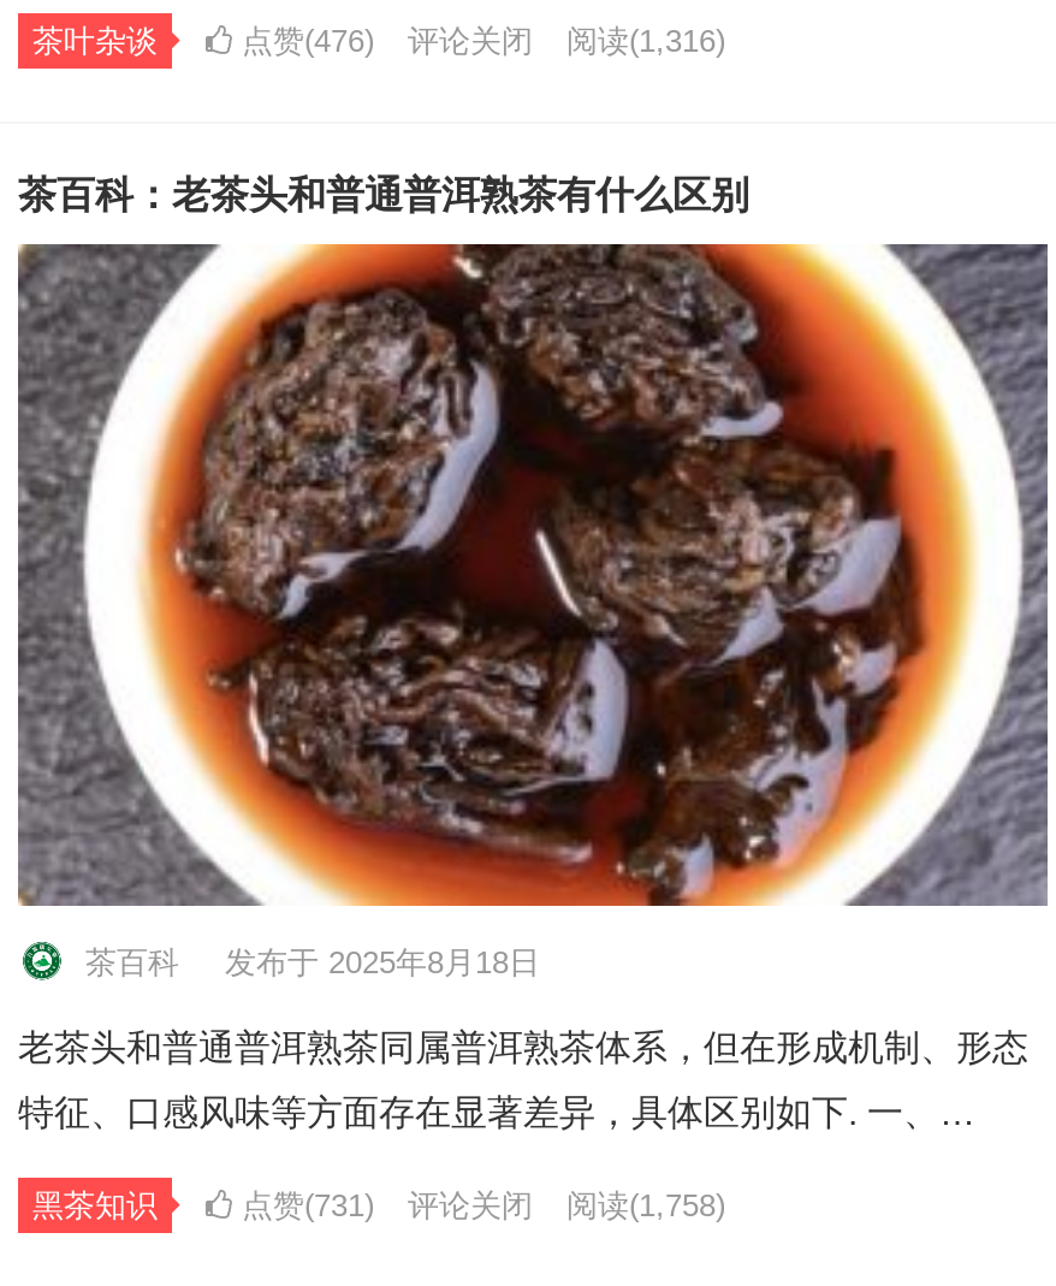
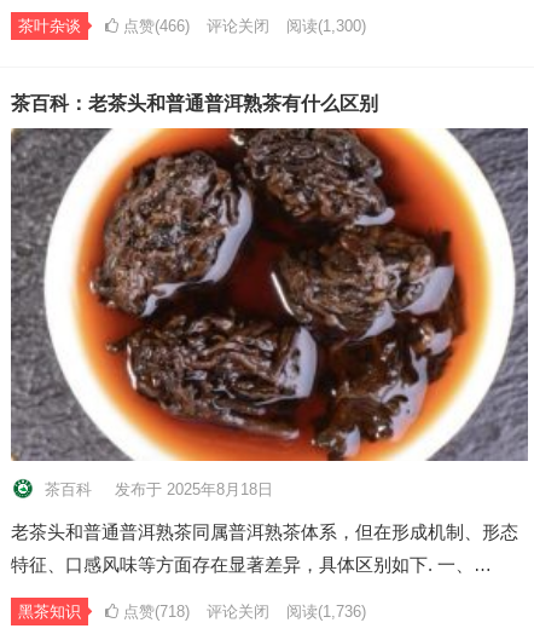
- 点赞(476)
+ 点赞(466)

- 阅读(1,316)
+ 阅读(1,300)

- 点赞(731)
+ 点赞(718)

- 阅读(1,758)
+ 阅读(1,736)
